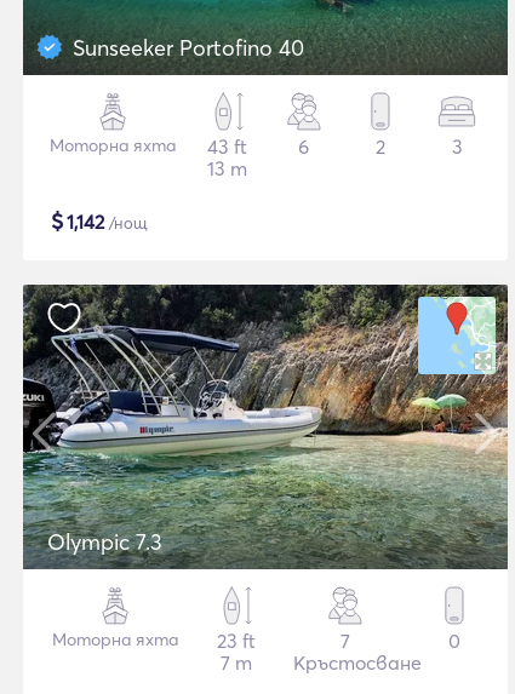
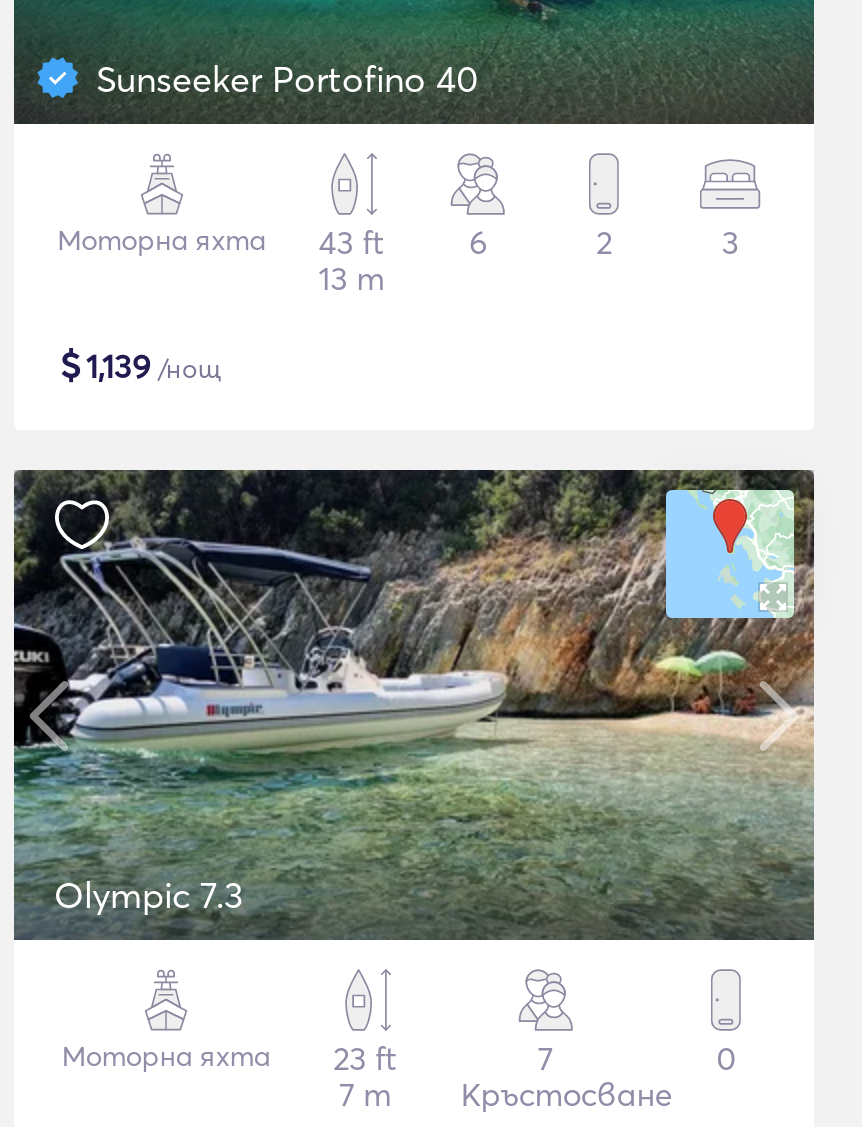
- $1,142 /нощ
+ $1,139 /нощ
